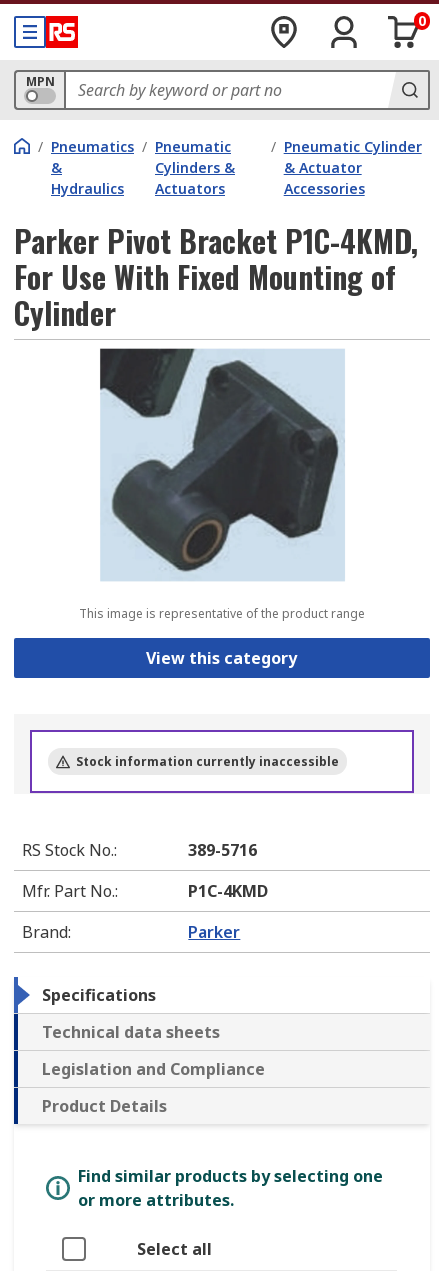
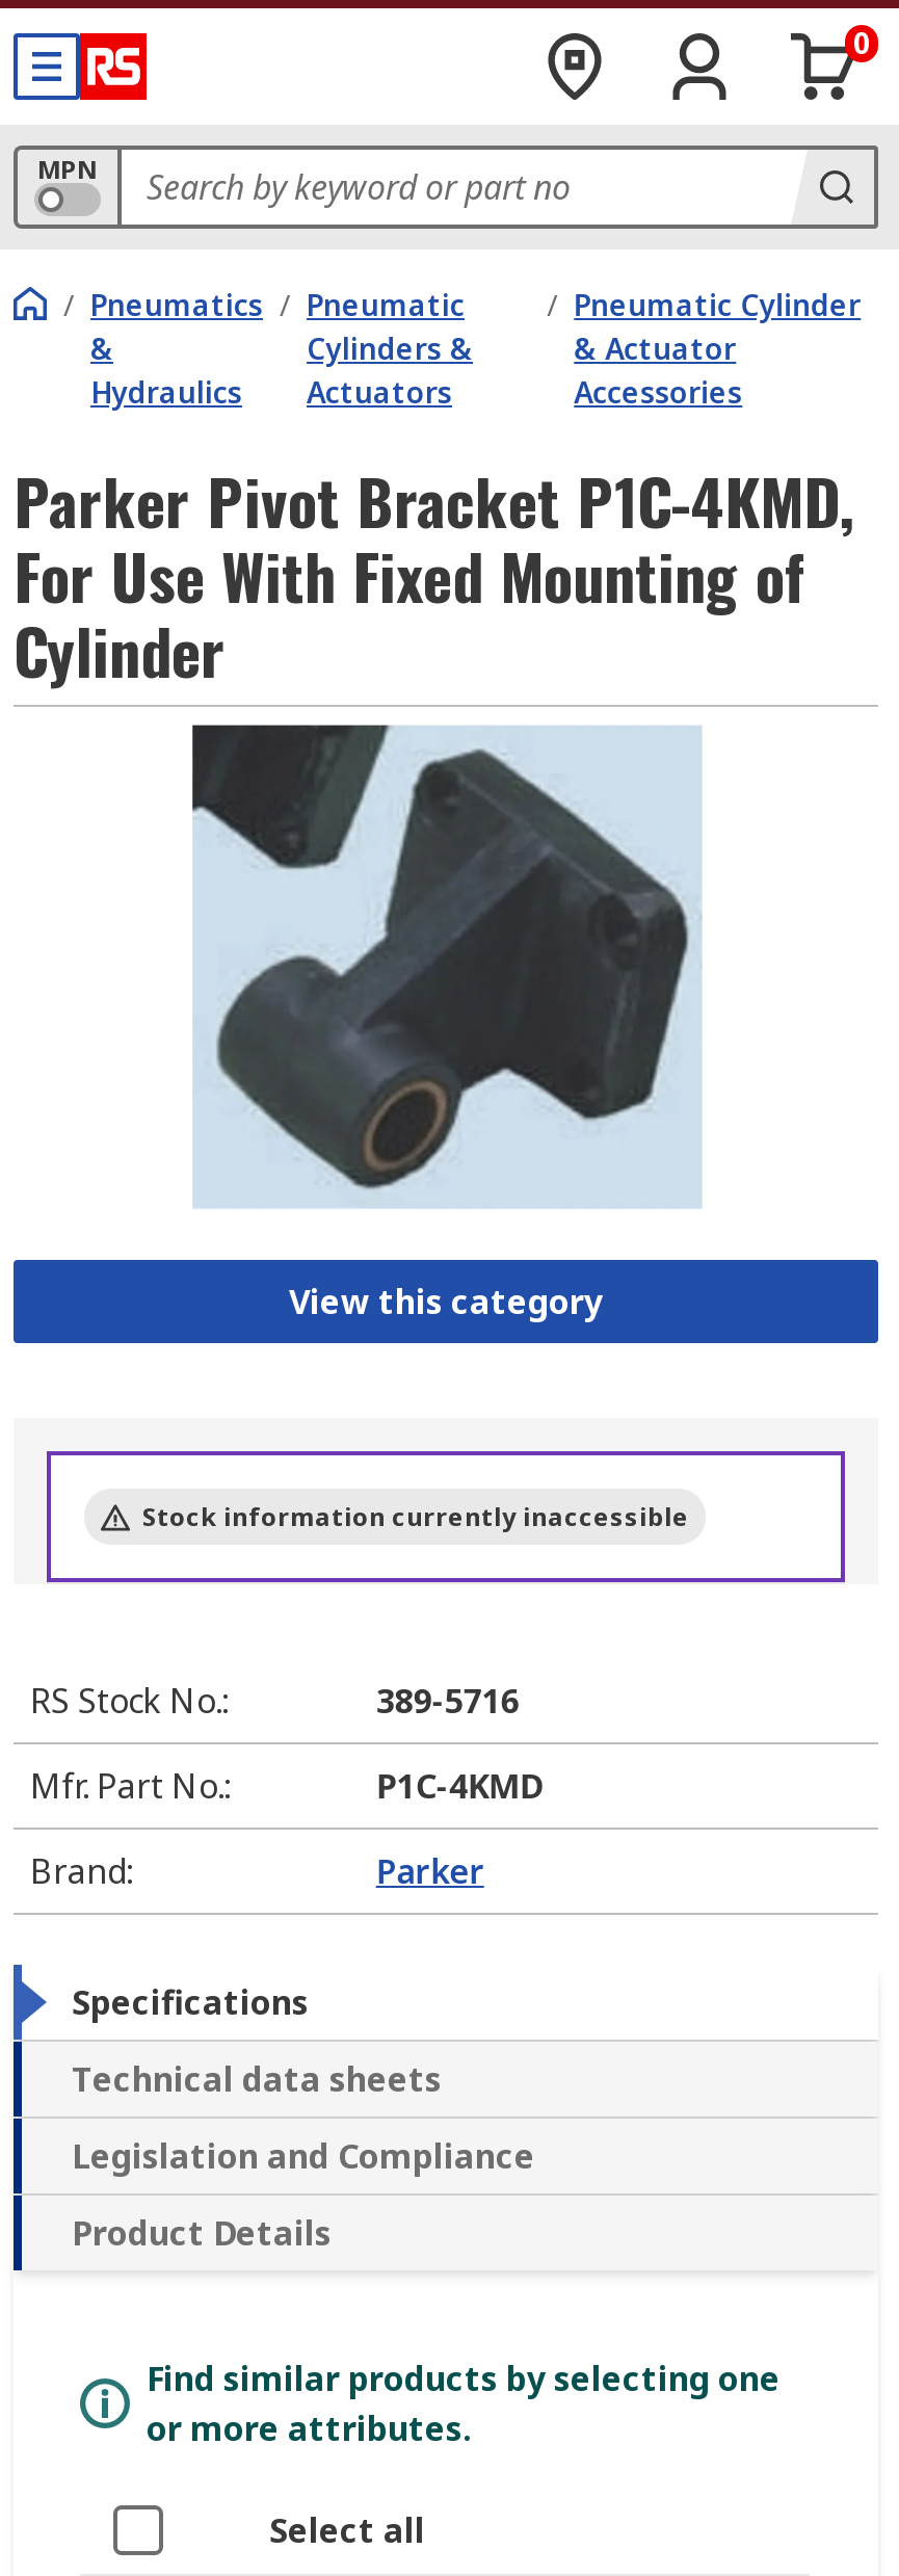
- This image is representative of the product range
